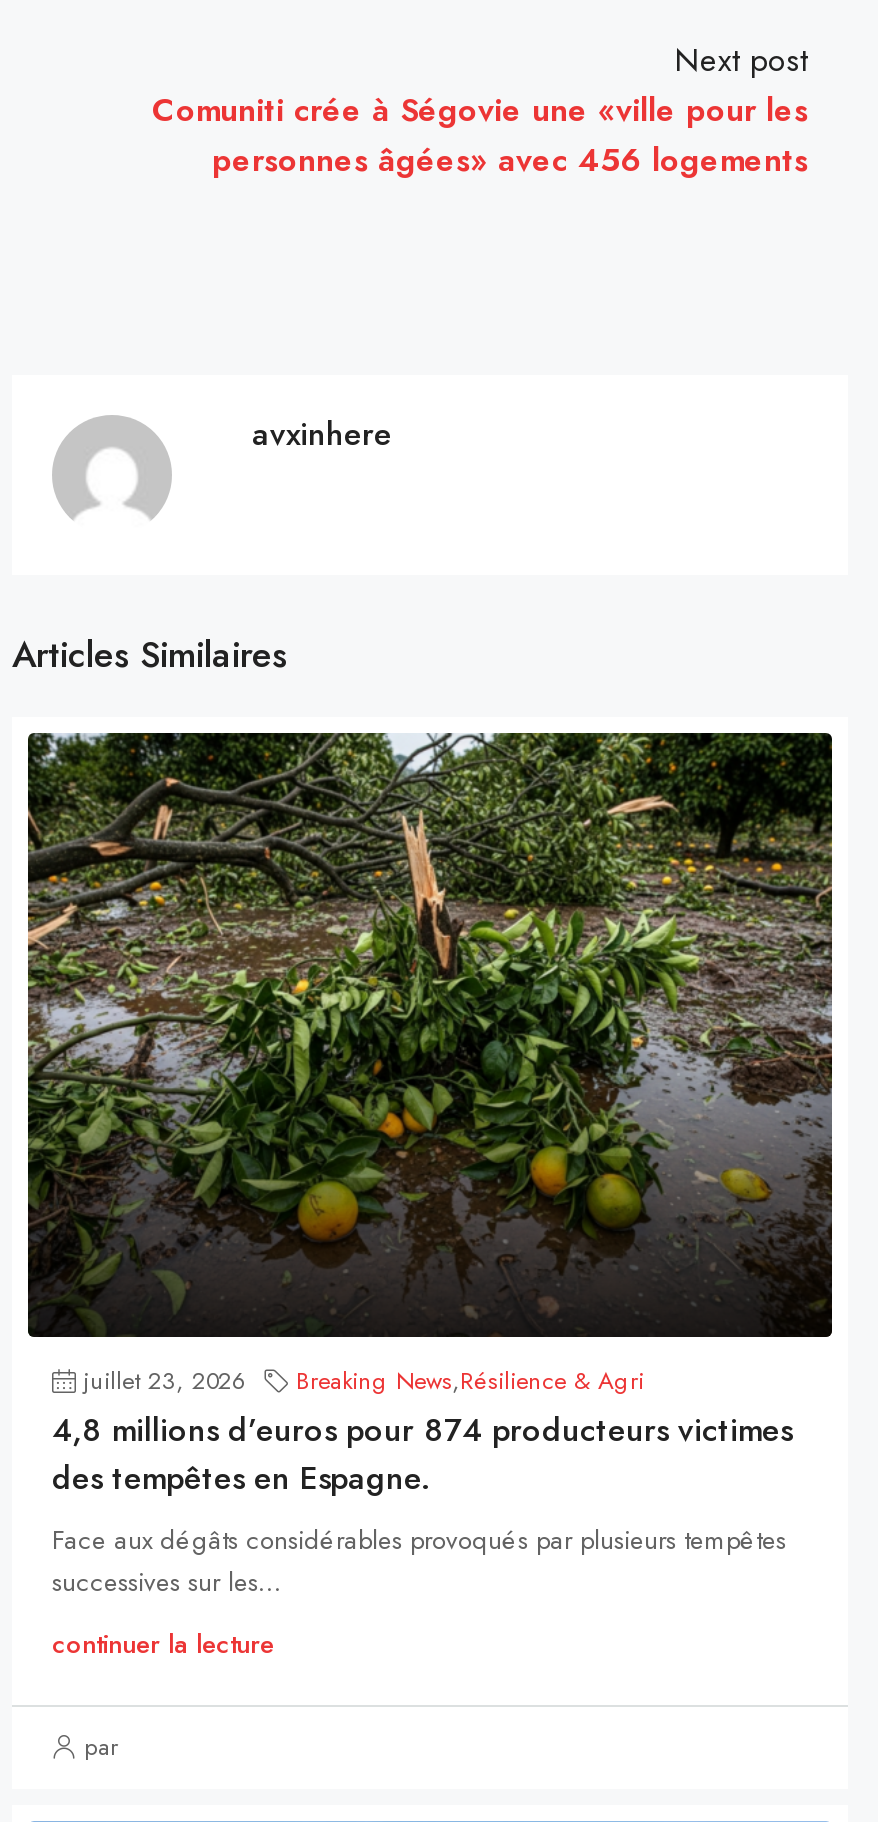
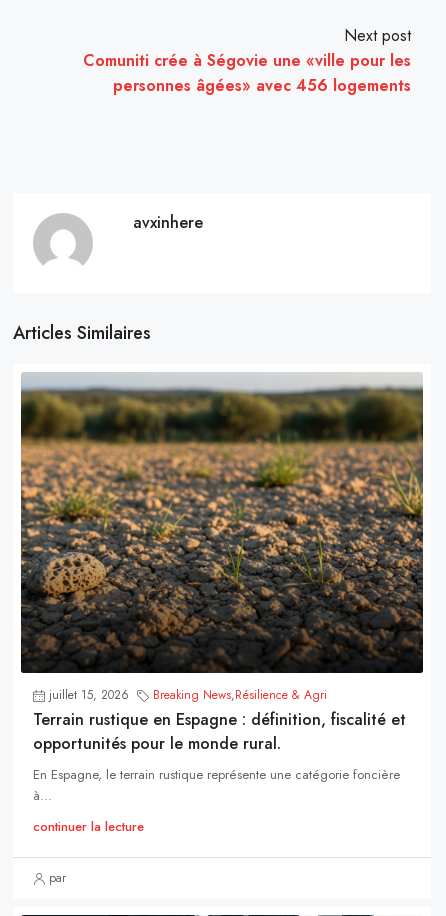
- [image]
- juillet 23, 2026 Breaking News,Résilience & Agri
+ [image]
+ juillet 15, 2026 Breaking News,Résilience & Agri

- 4,8 millions d’euros pour 874 producteurs victimes
- des tempêtes en Espagne.
- Face aux dégâts considérables provoqués par plusieurs tempêtes
- successives sur les...
+ Terrain rustique en Espagne : définition, fiscalité et
+ opportunités pour le monde rural.
+ En Espagne, le terrain rustique représente une catégorie foncière
+ à...
